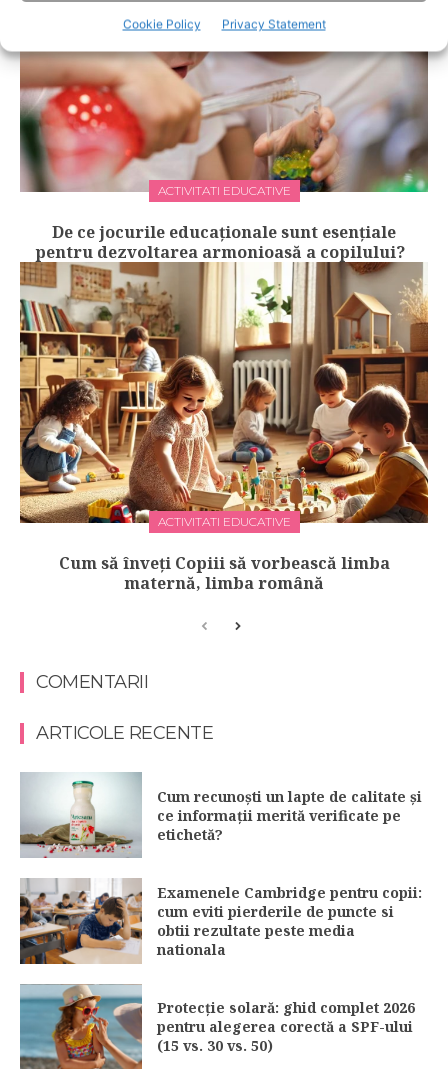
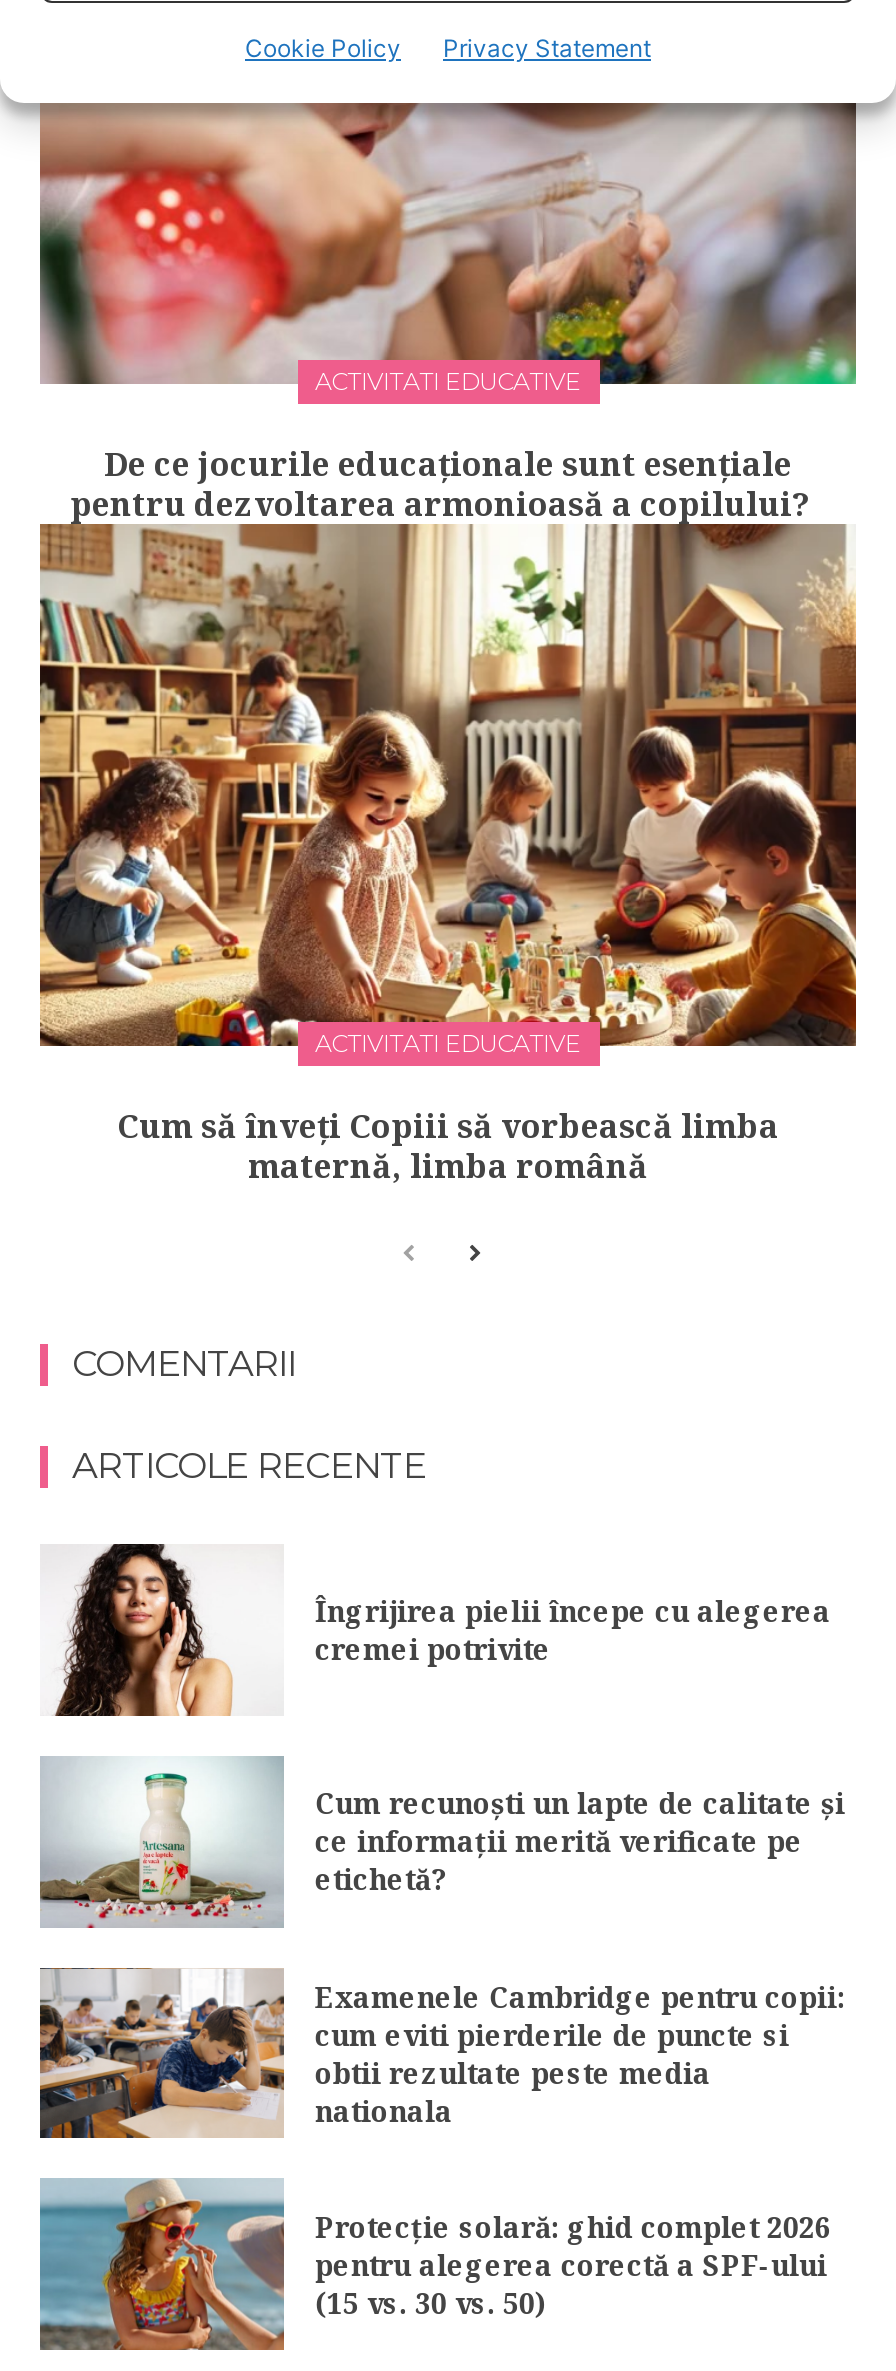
+ [image]

+ Îngrijirea pielii începe cu alegerea
+ cremei potrivite
